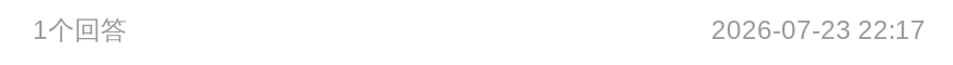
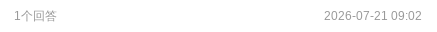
- 2026-07-23 22:17
+ 2026-07-21 09:02
